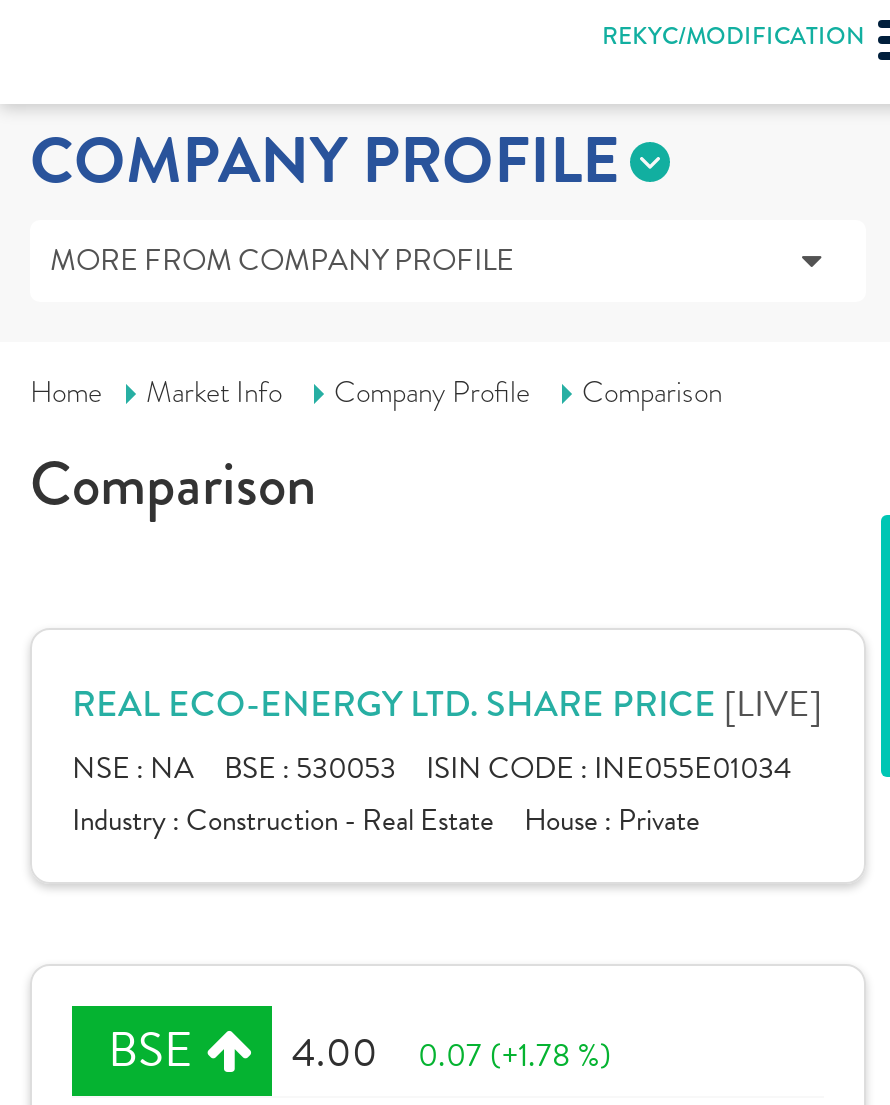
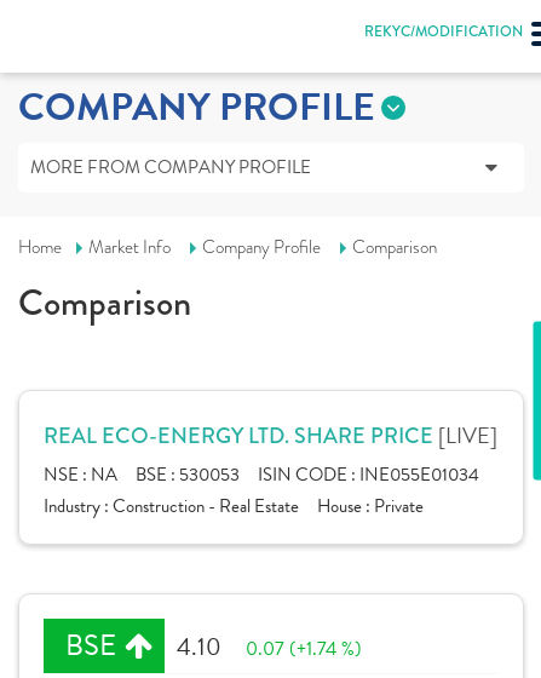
- 4.00
+ 4.10

- 0.07 (+1.78 %)
+ 0.07 (+1.74 %)
